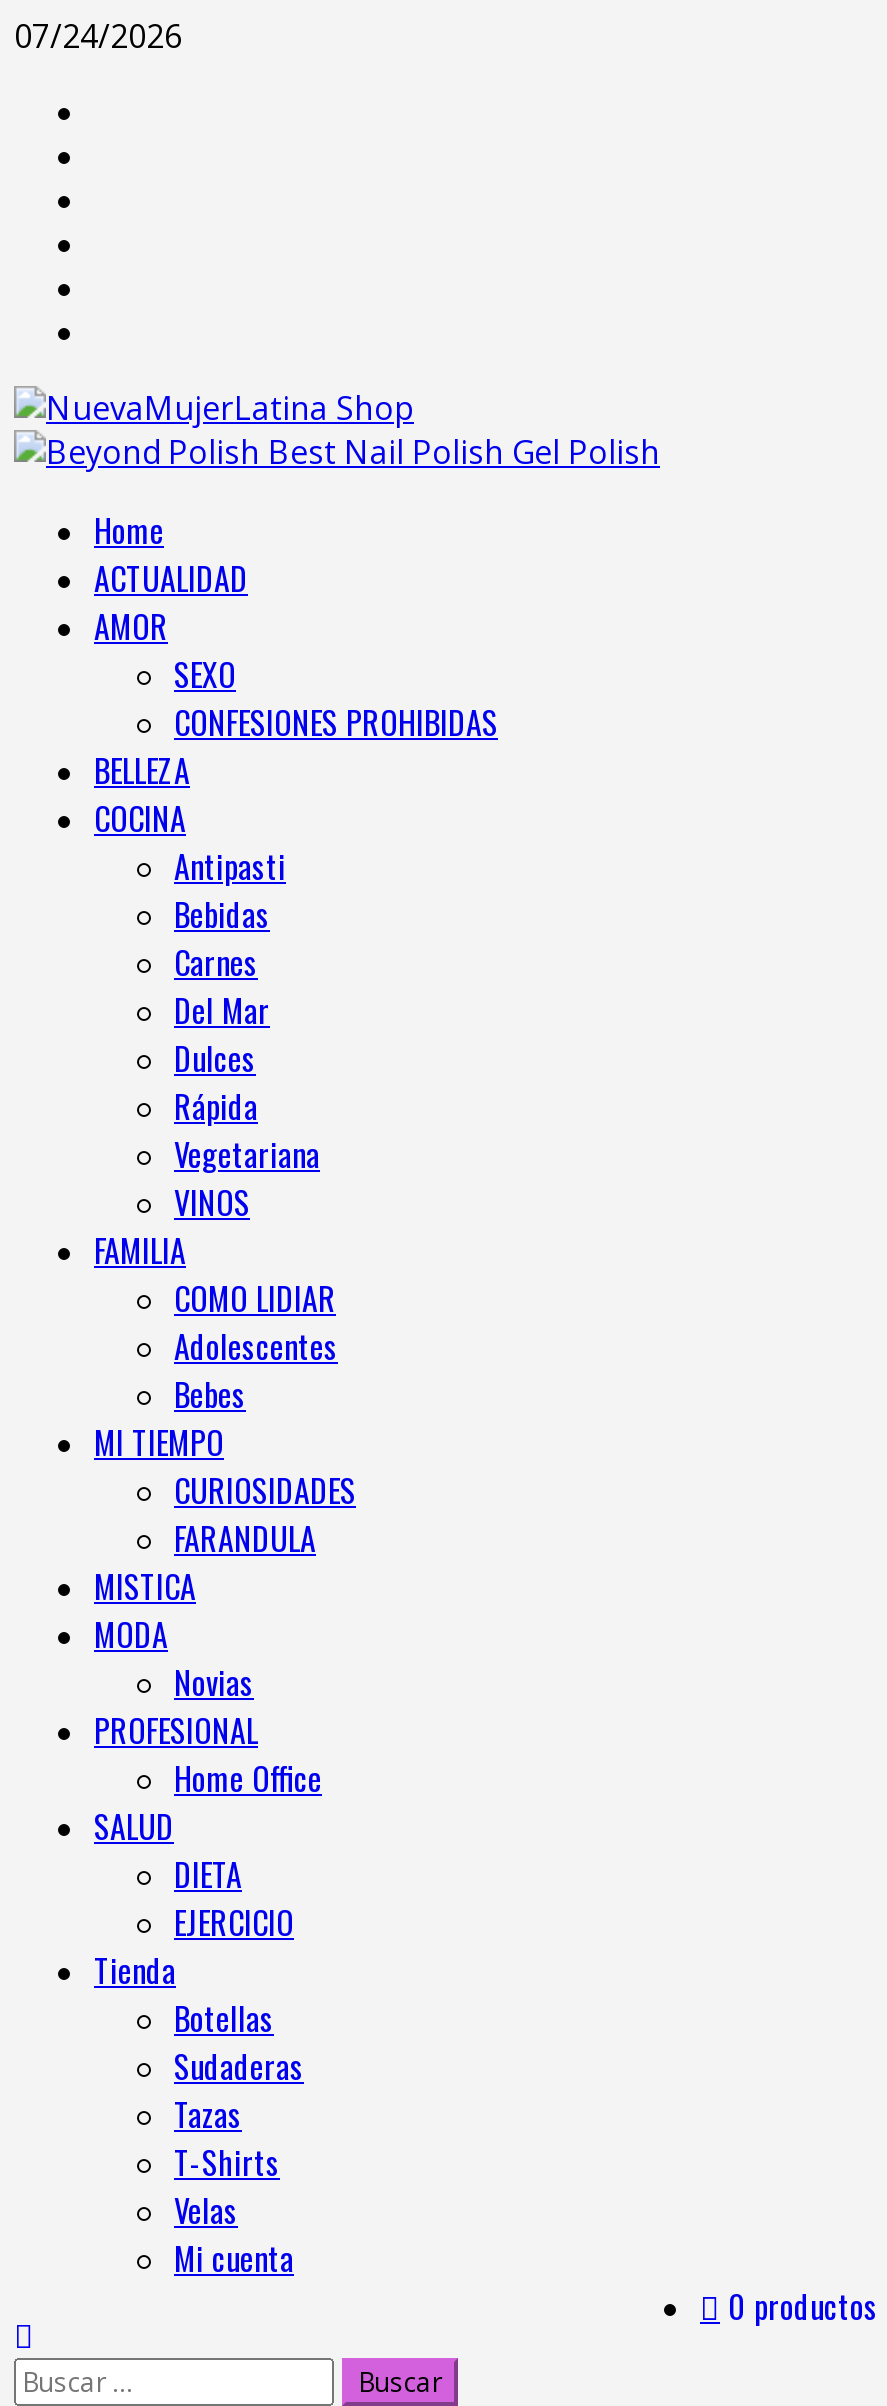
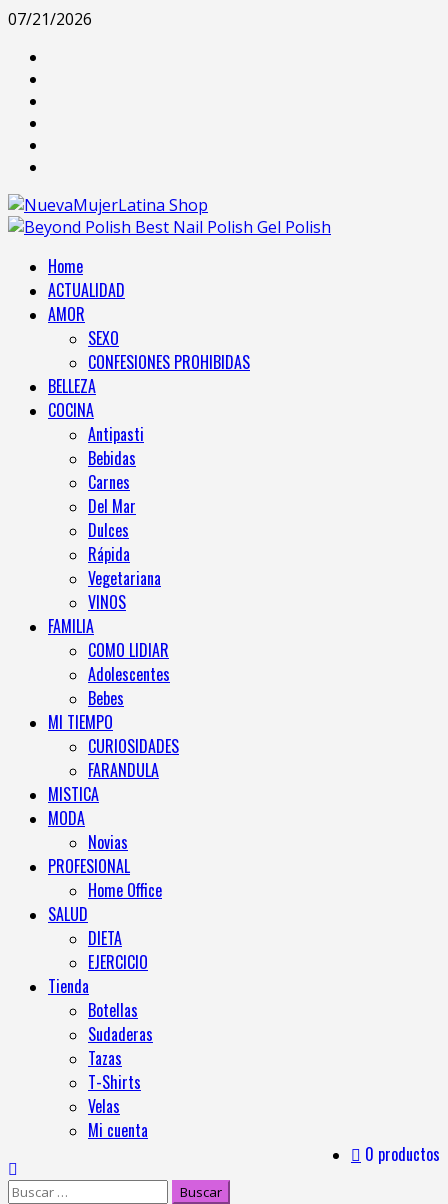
- 07/24/2026
+ 07/21/2026
